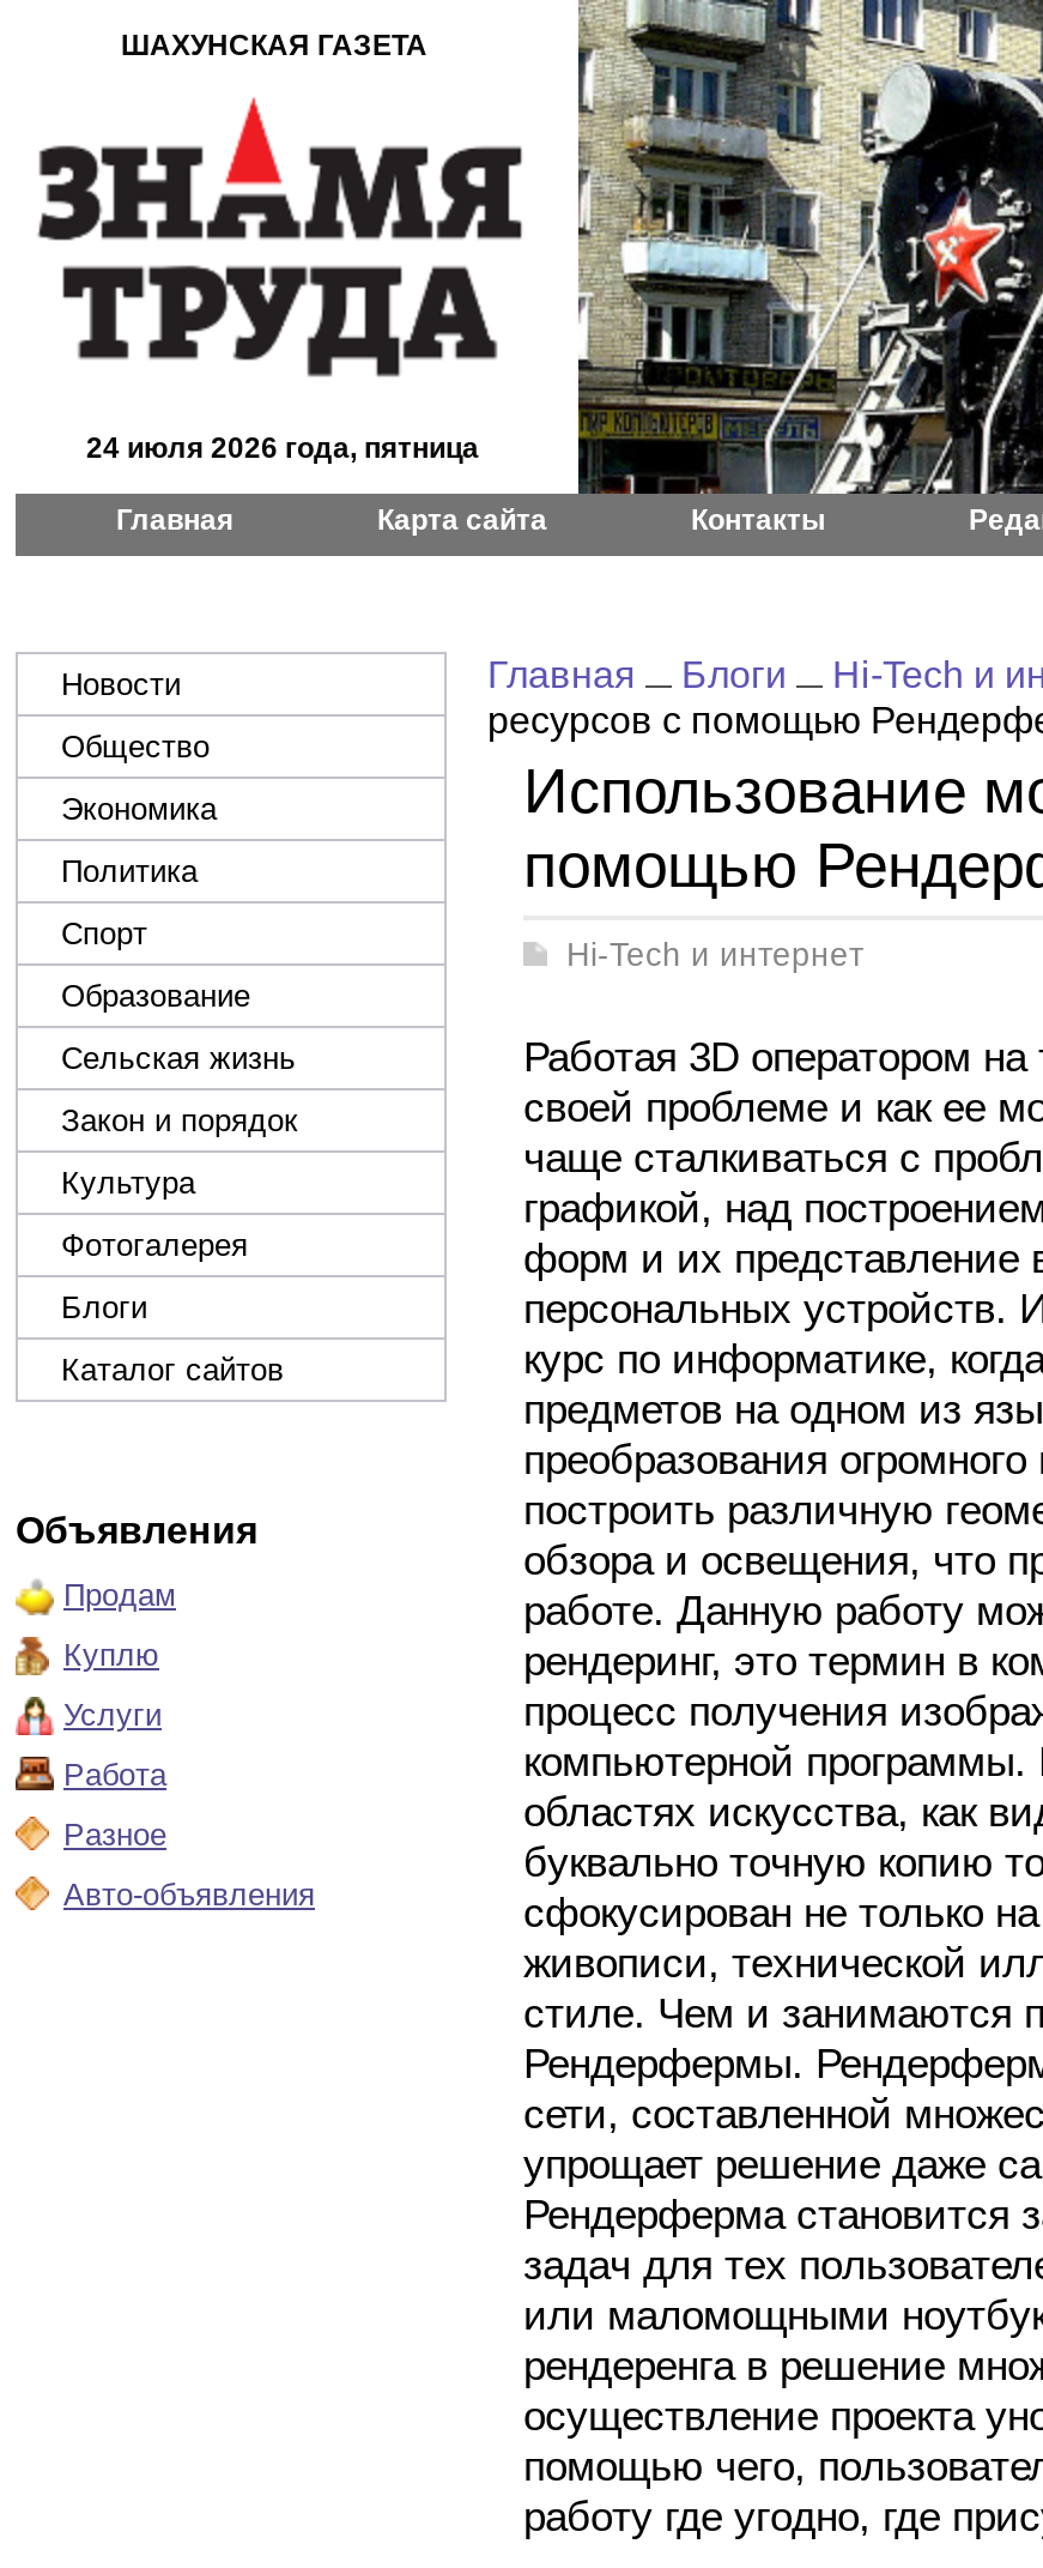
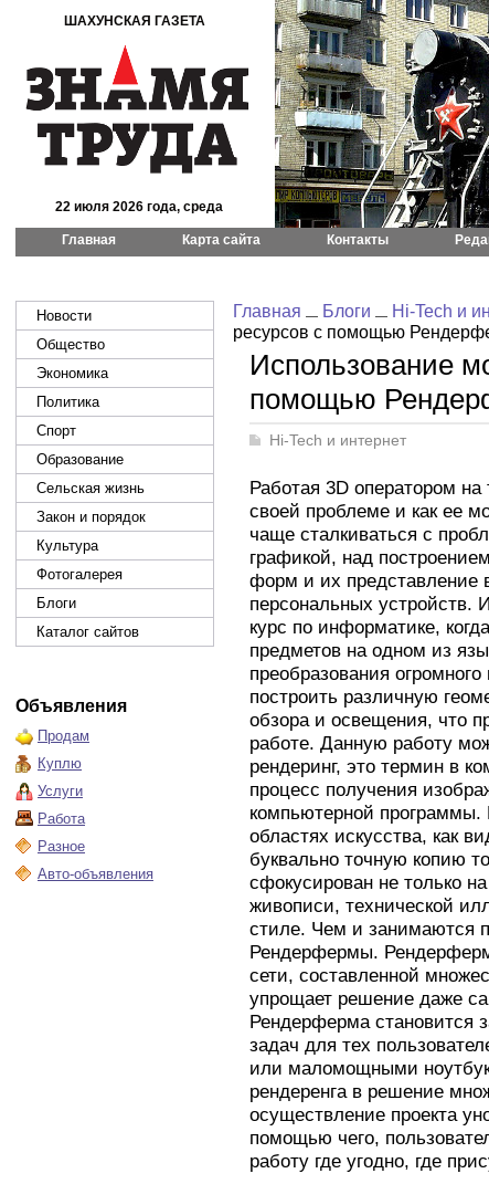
- 24 июля 2026 года, пятница
+ 22 июля 2026 года, среда
